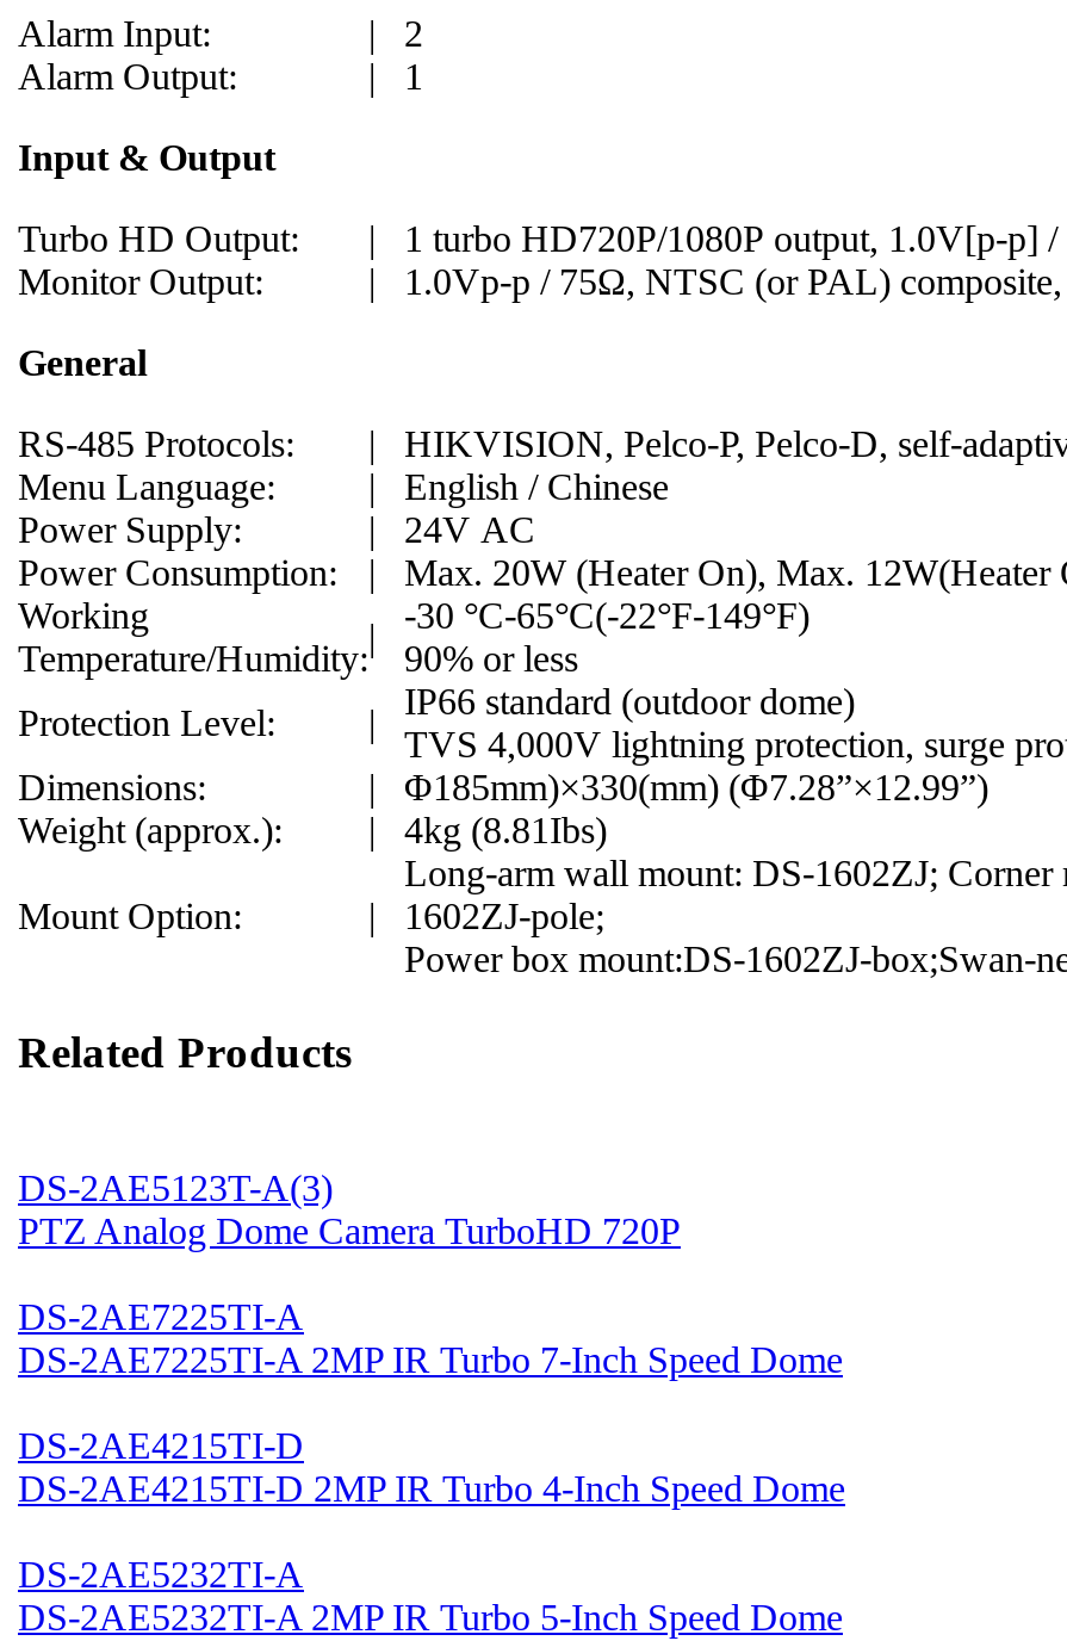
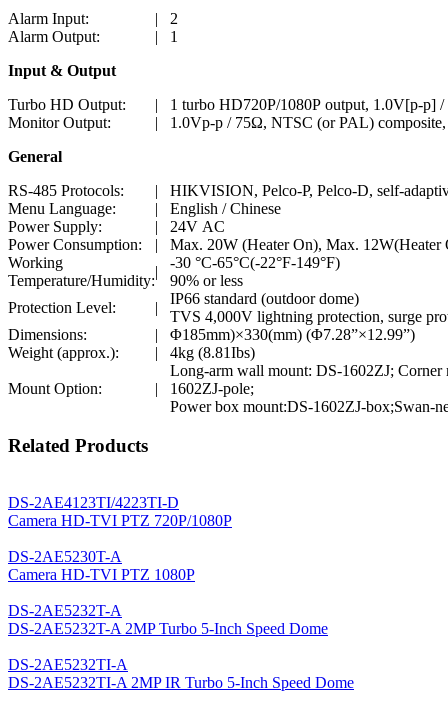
- DS-2AE5123T-A(3)
- PTZ Analog Dome Camera TurboHD 720P
+ DS-2AE4123TI/4223TI-D
+ Camera HD-TVI PTZ 720P/1080P

- DS-2AE7225TI-A
- DS-2AE7225TI-A 2MP IR Turbo 7-Inch Speed Dome
+ DS-2AE5230T-A
+ Camera HD-TVI PTZ 1080P

- DS-2AE4215TI-D
- DS-2AE4215TI-D 2MP IR Turbo 4-Inch Speed Dome
+ DS-2AE5232T-A
+ DS-2AE5232T-A 2MP Turbo 5-Inch Speed Dome
